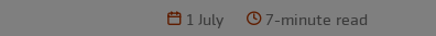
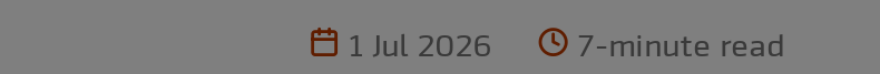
- 1 July
+ 1 Jul 2026
